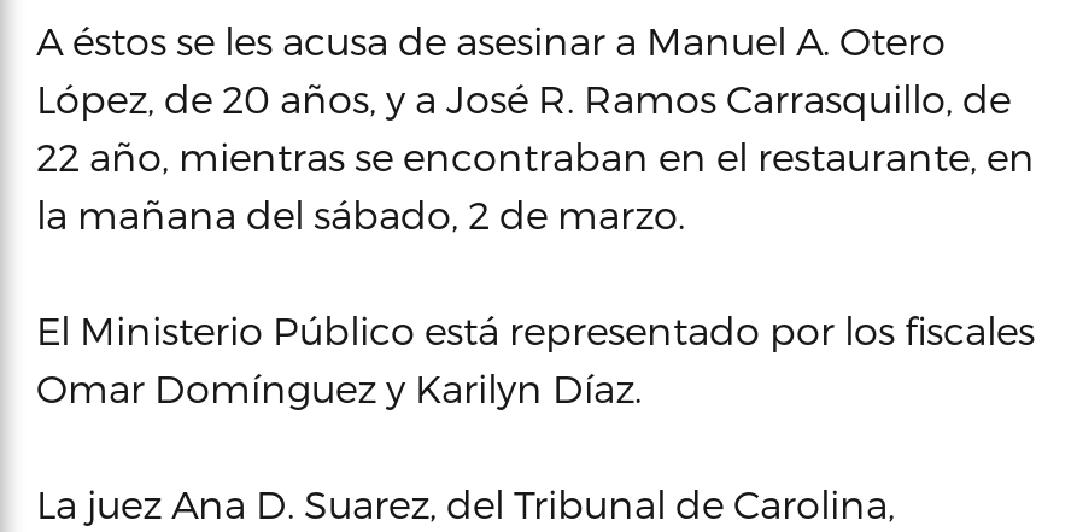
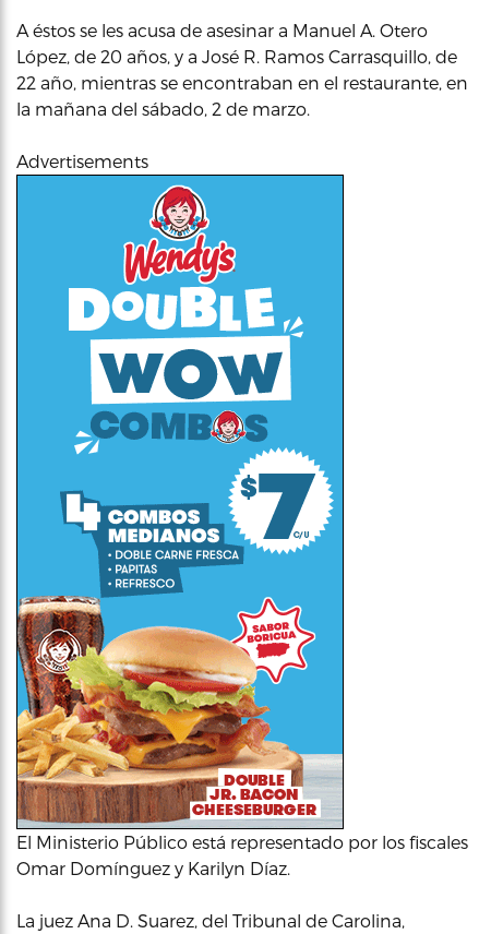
+ [image]

+ Advertisements
